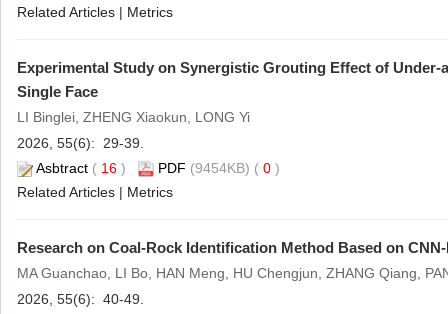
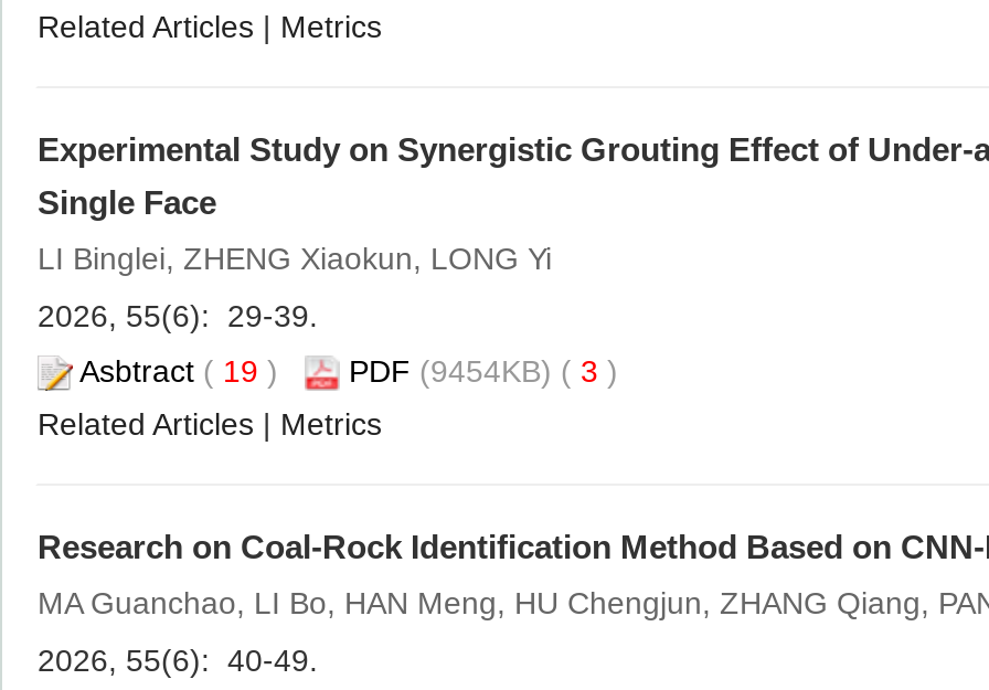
- Asbtract (16)
+ Asbtract (19)

- PDF (9454KB) (0)
+ PDF (9454KB) (3)
